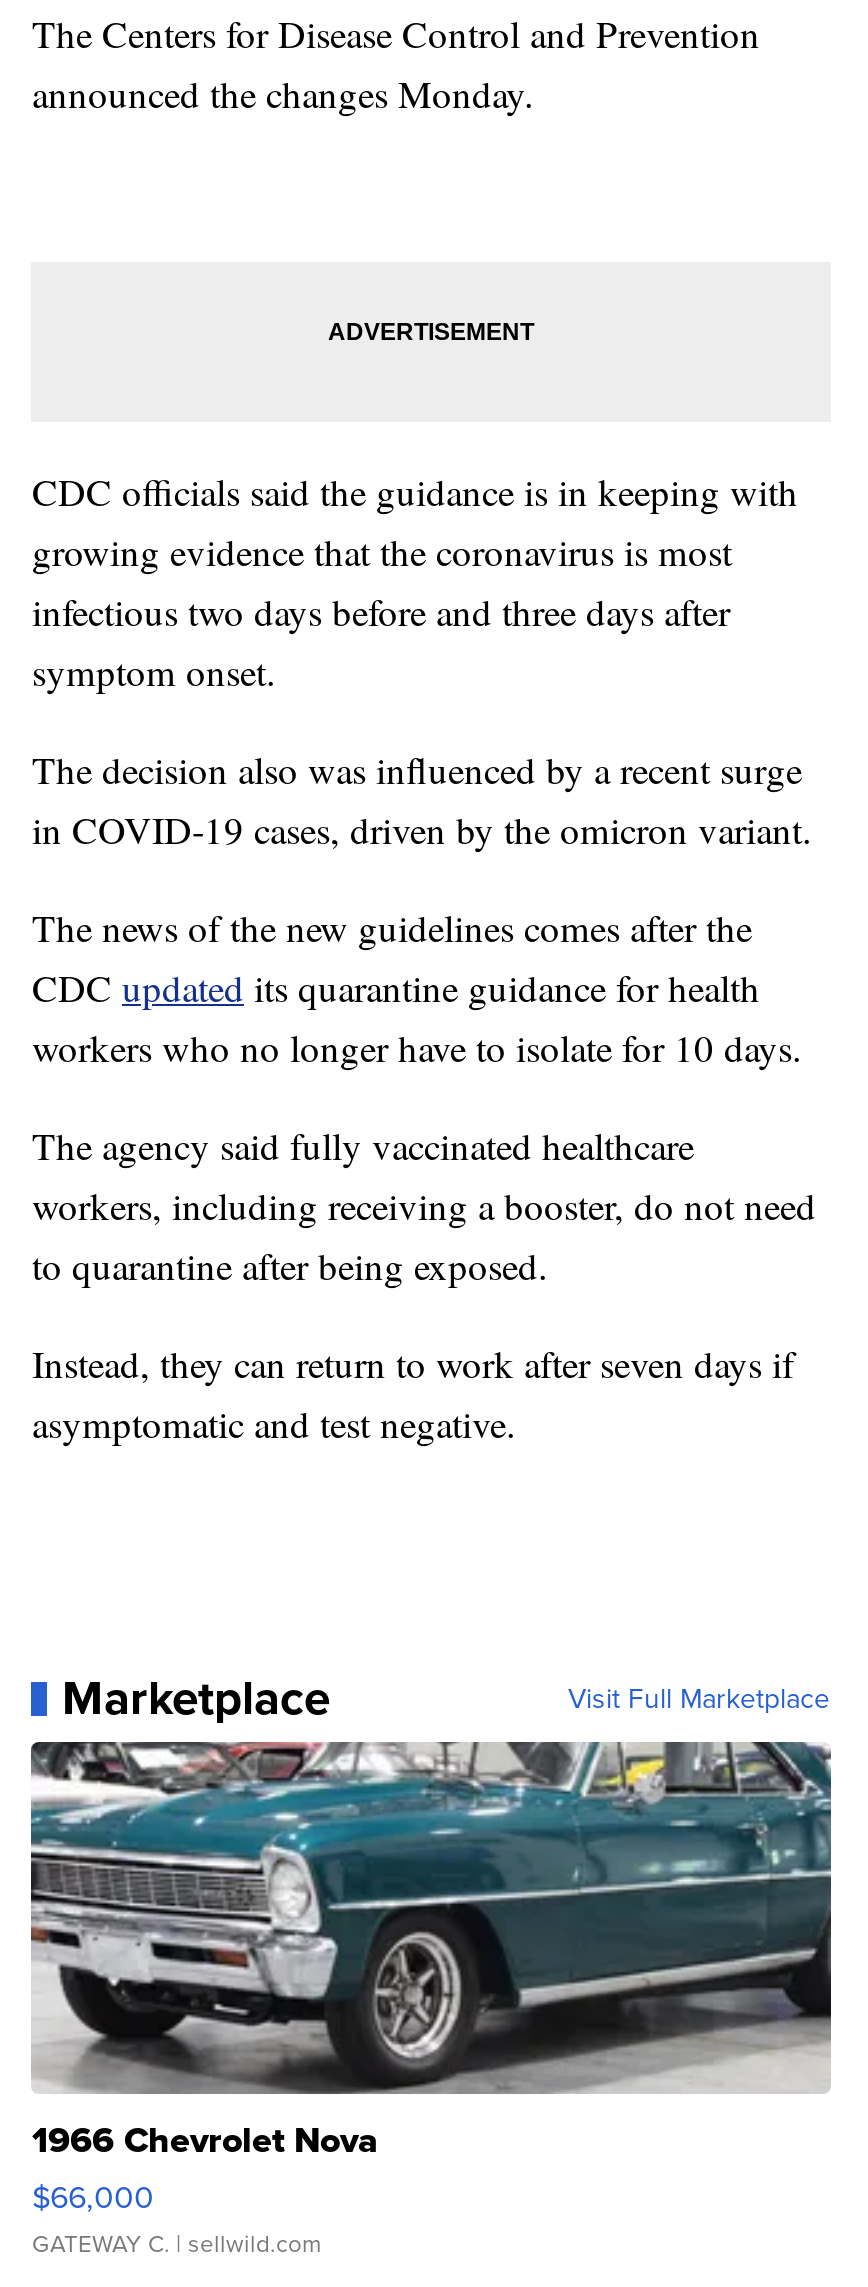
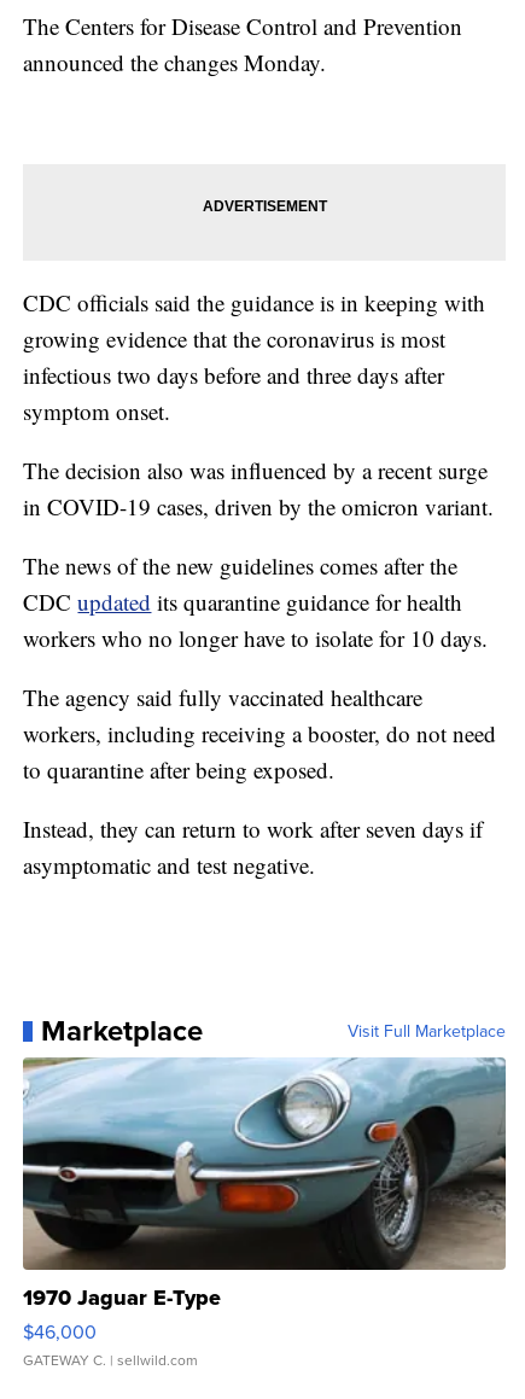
- [image]
- 1966 Chevrolet Nova
- $66,000
+ [image]
+ 1970 Jaguar E-Type
+ $46,000
